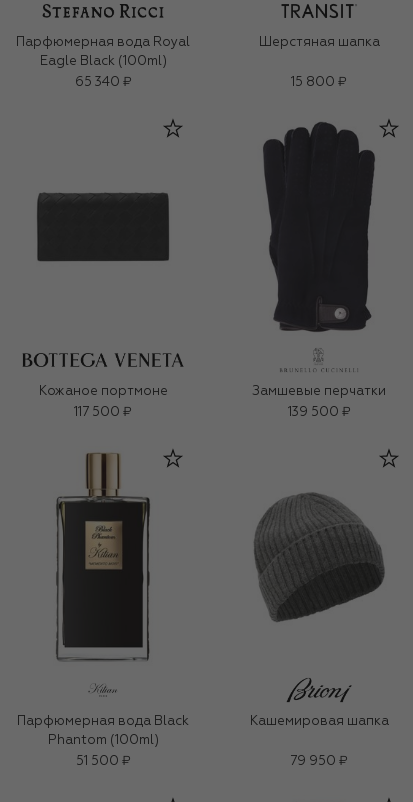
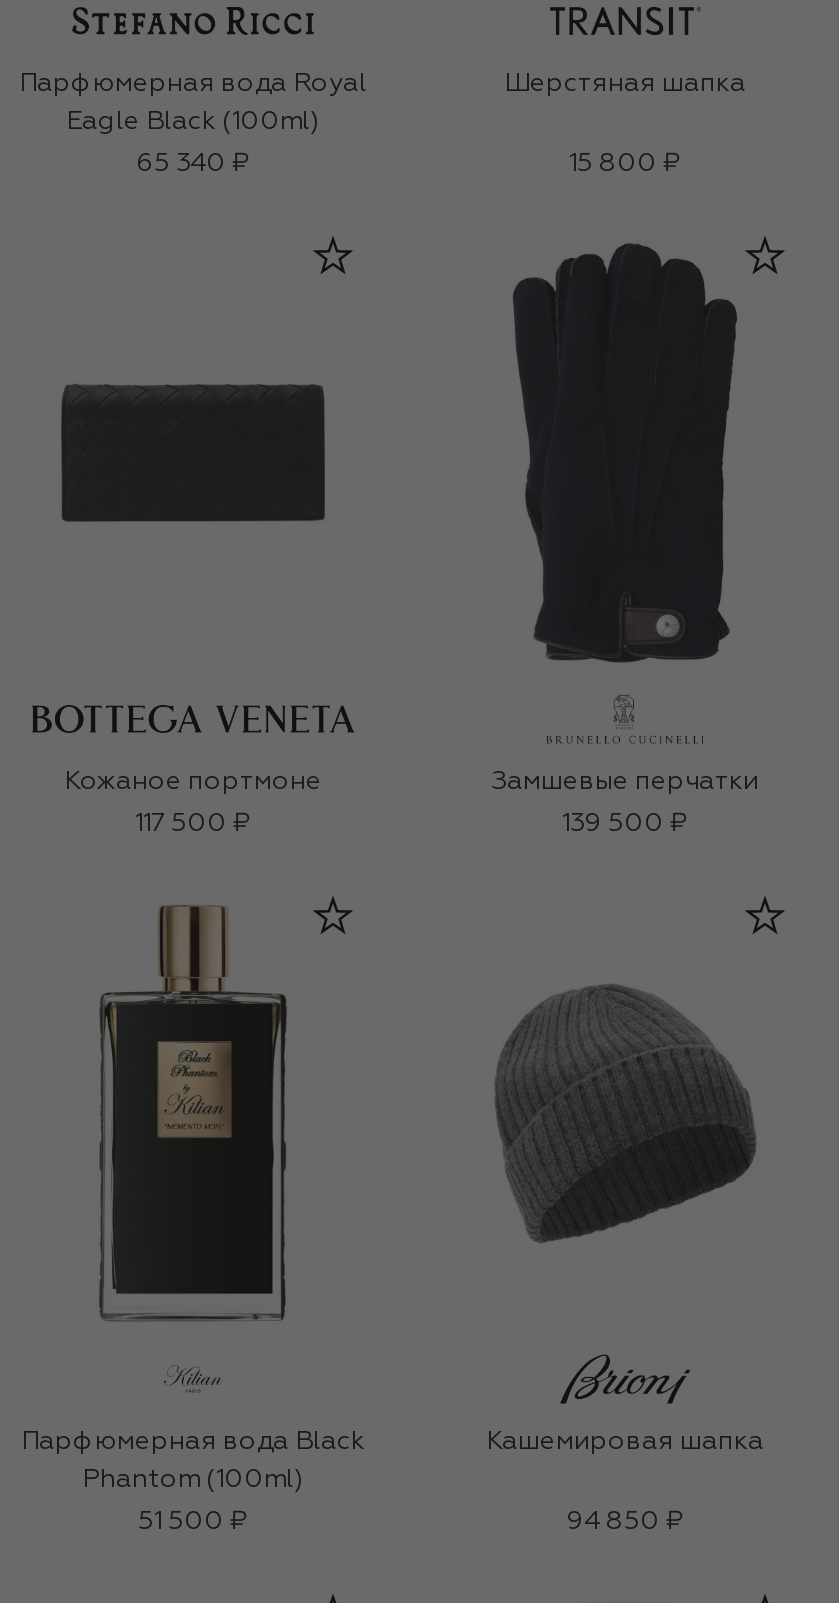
- 79 950 ₽
+ 94 850 ₽
